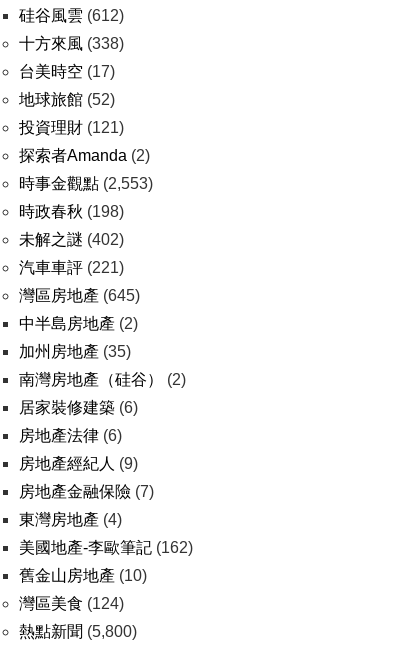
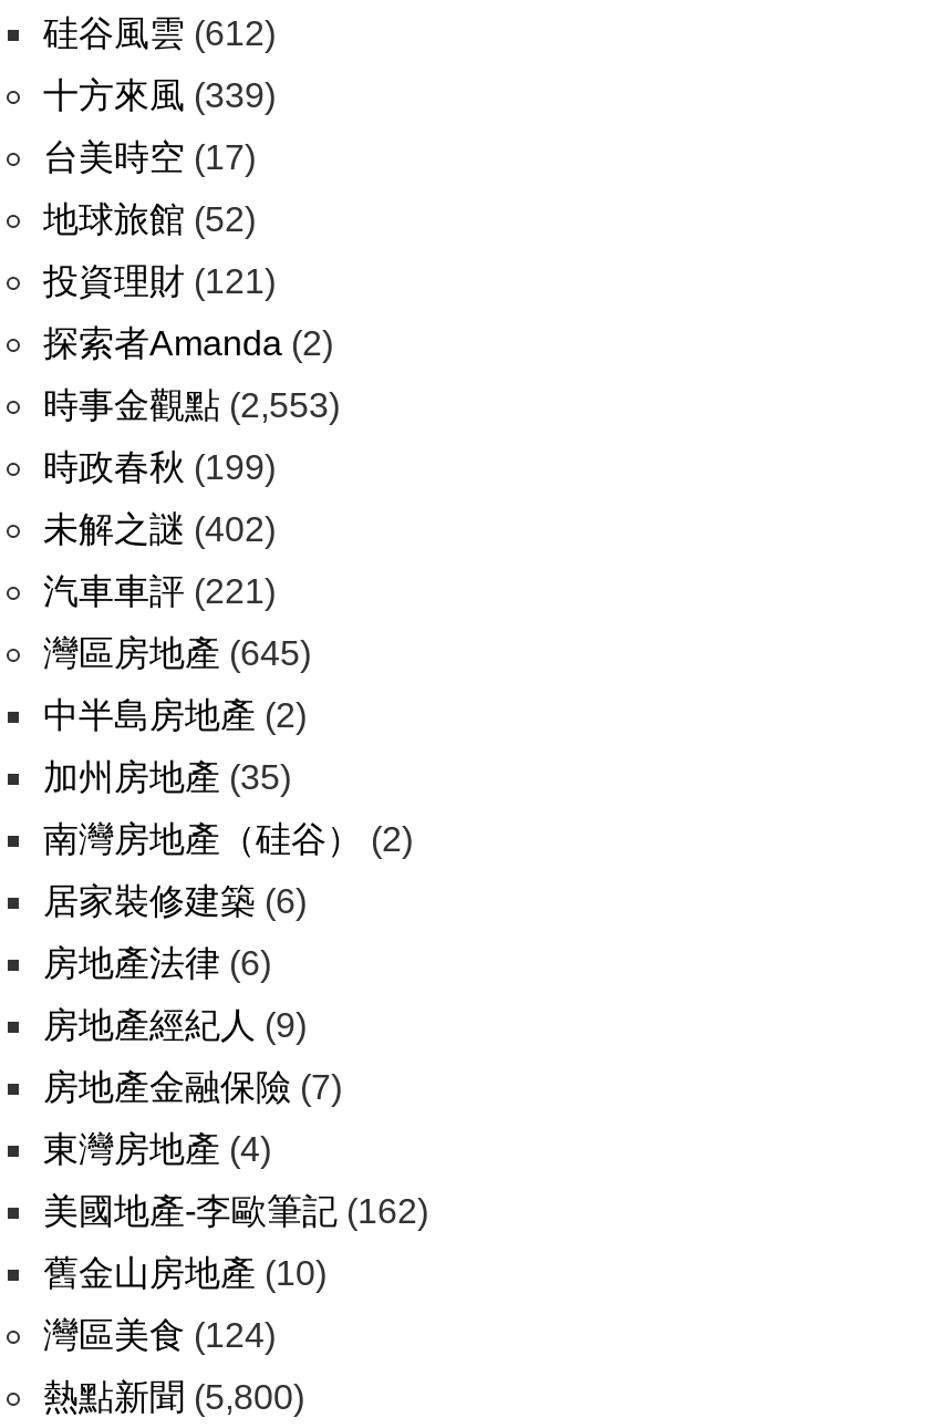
- 十方來風(338)
+ 十方來風(339)

- 時政春秋(198)
+ 時政春秋(199)
